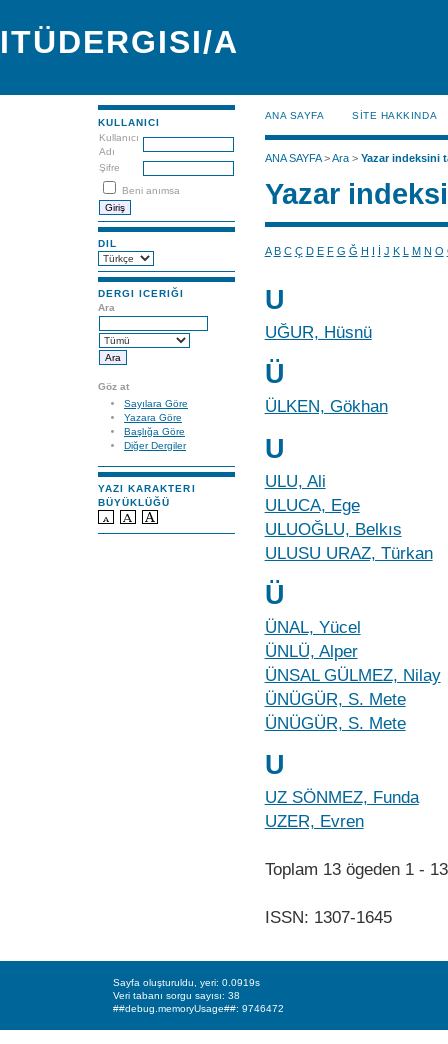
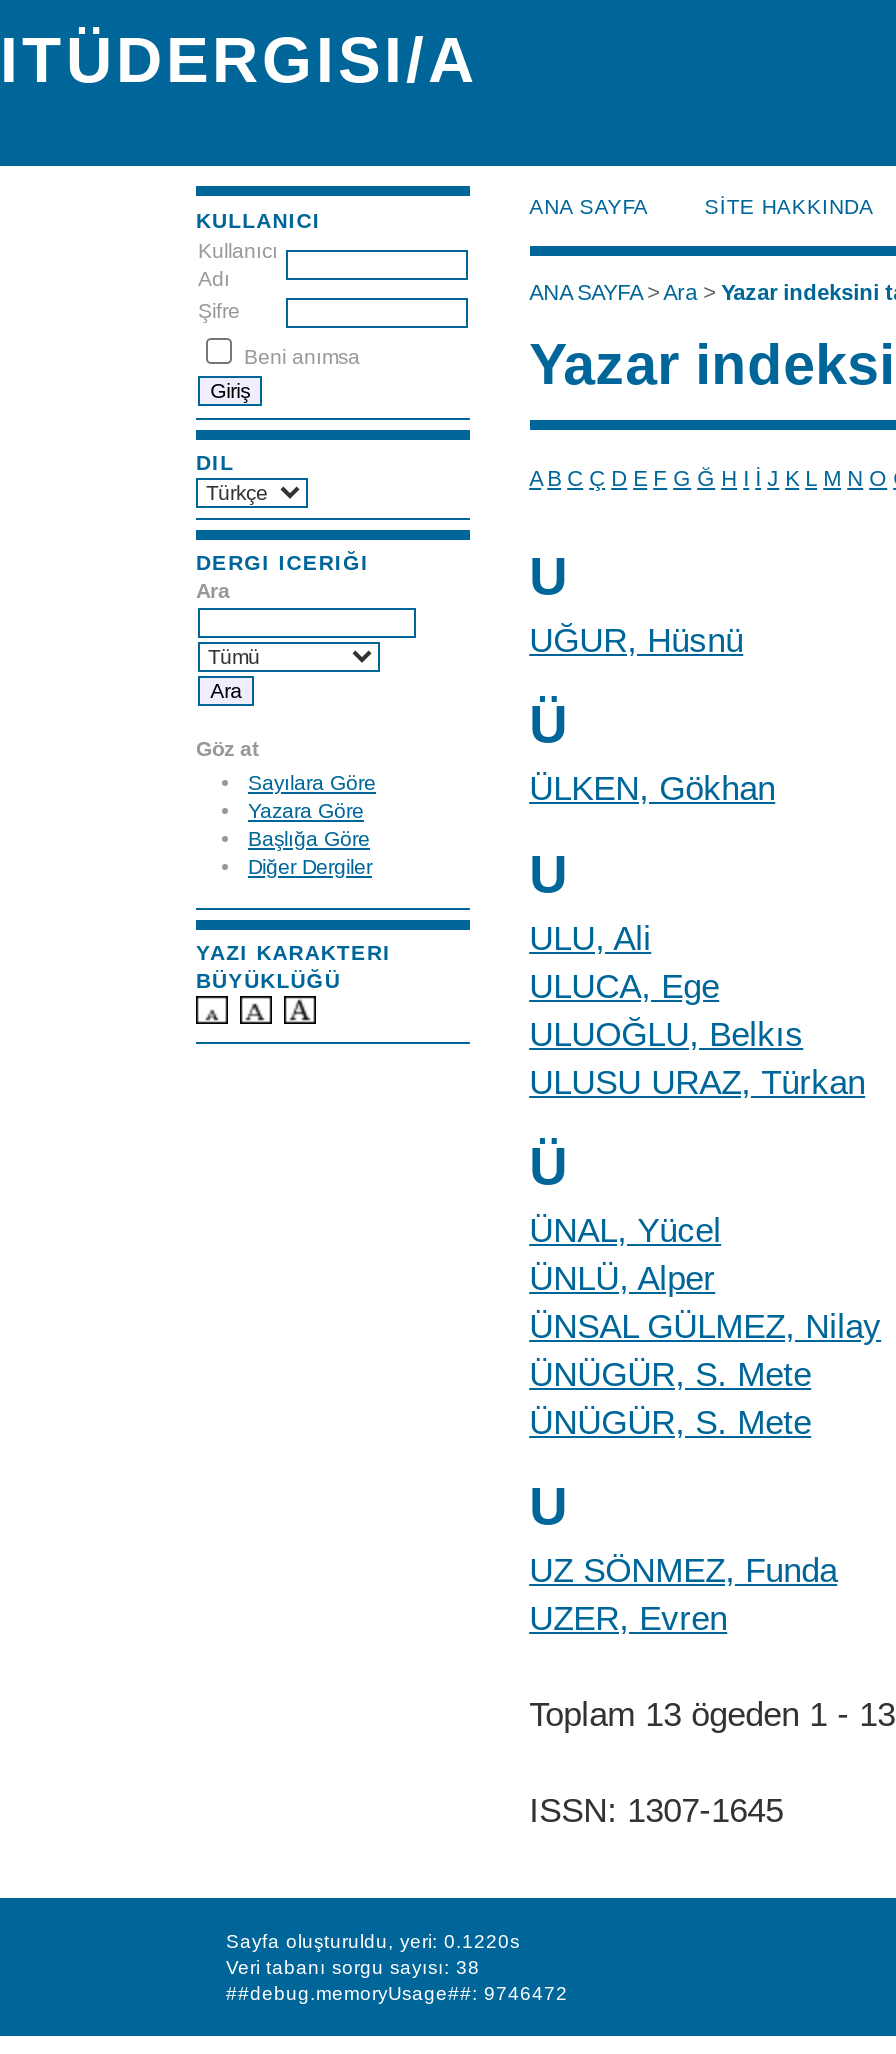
- Sayfa oluşturuldu, yeri: 0.0919s
+ Sayfa oluşturuldu, yeri: 0.1220s
